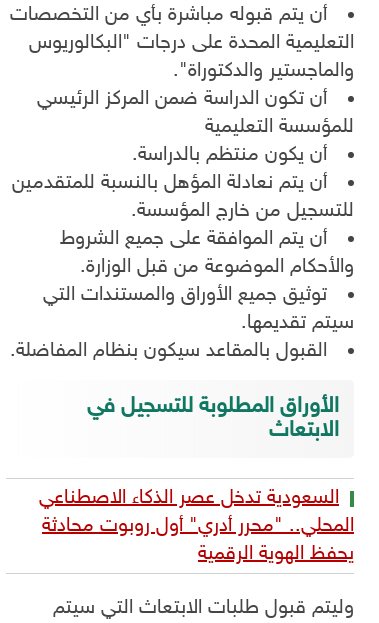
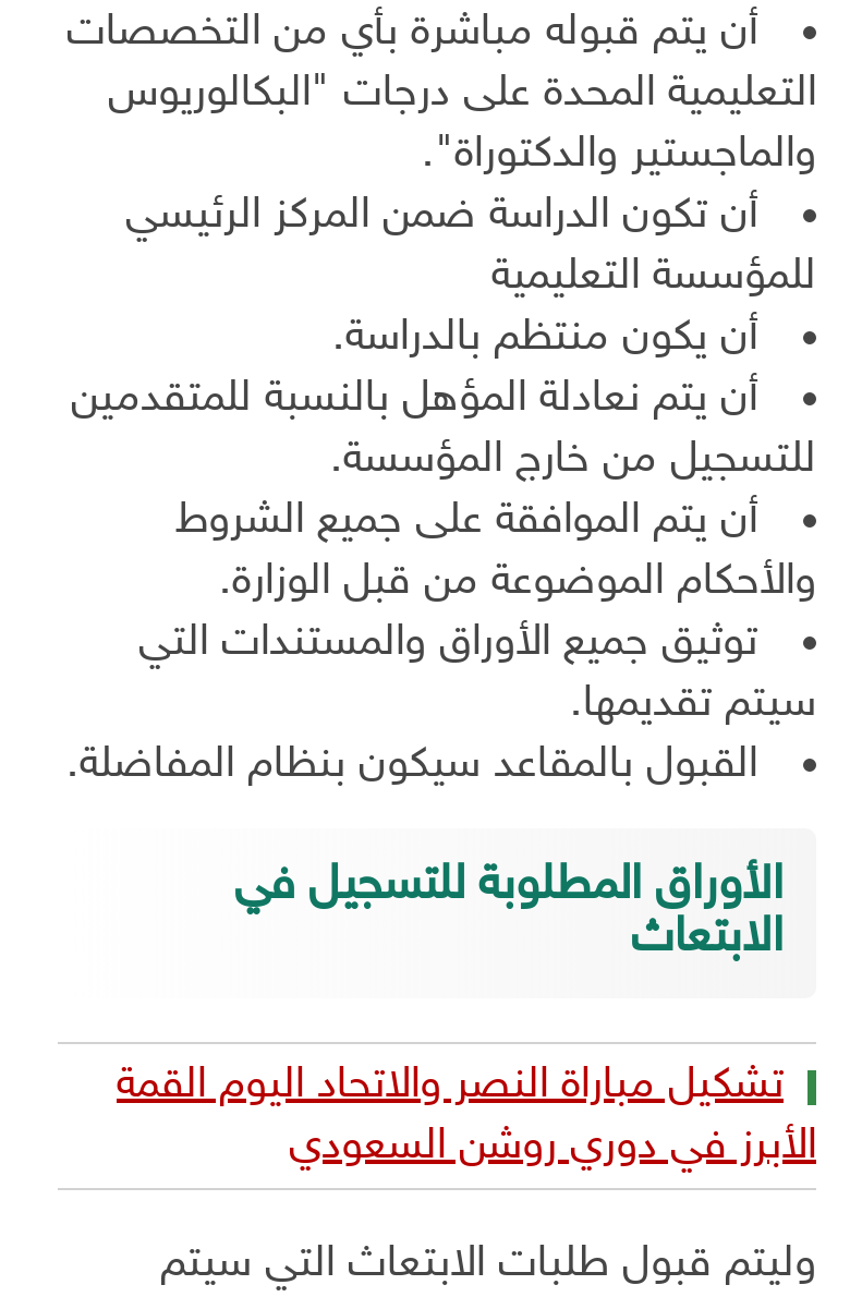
- السعودية تدخل عصر الذكاء الاصطناعي
- المحلي.. "محرر أدري" أول روبوت محادثة
- يحفظ الهوية الرقمية
+ تشكيل مباراة النصر والاتحاد اليوم القمة
+ الأبرز في دوري روشن السعودي
